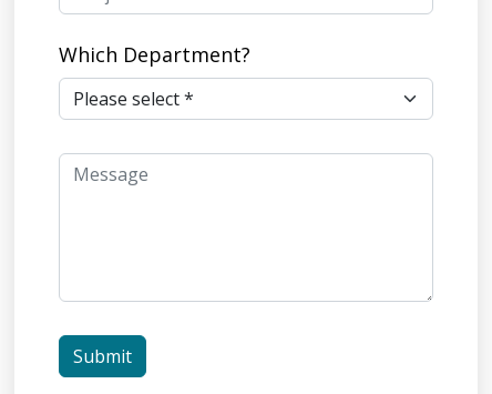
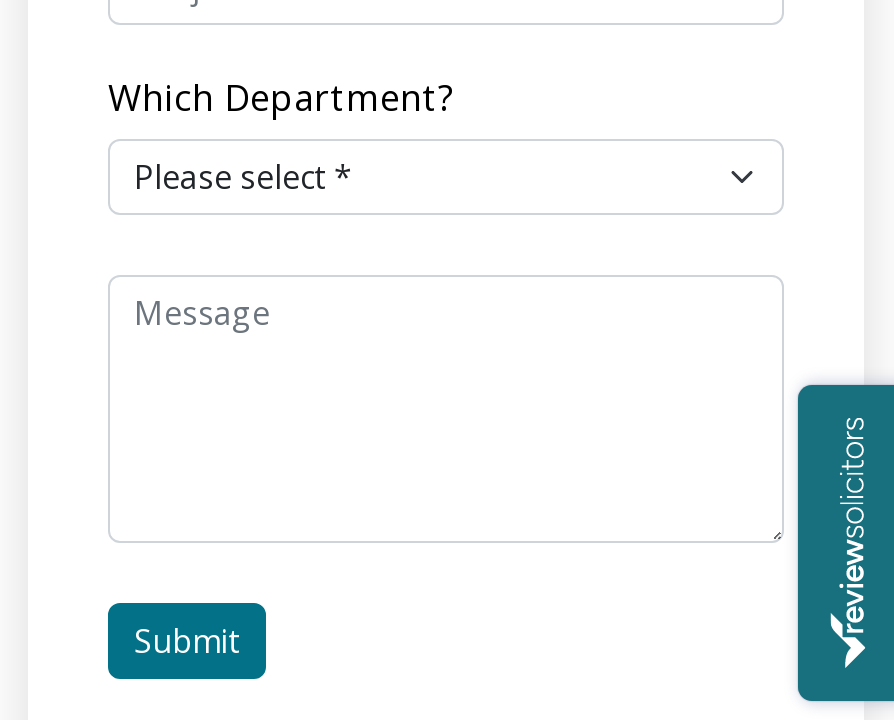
+ [image]
